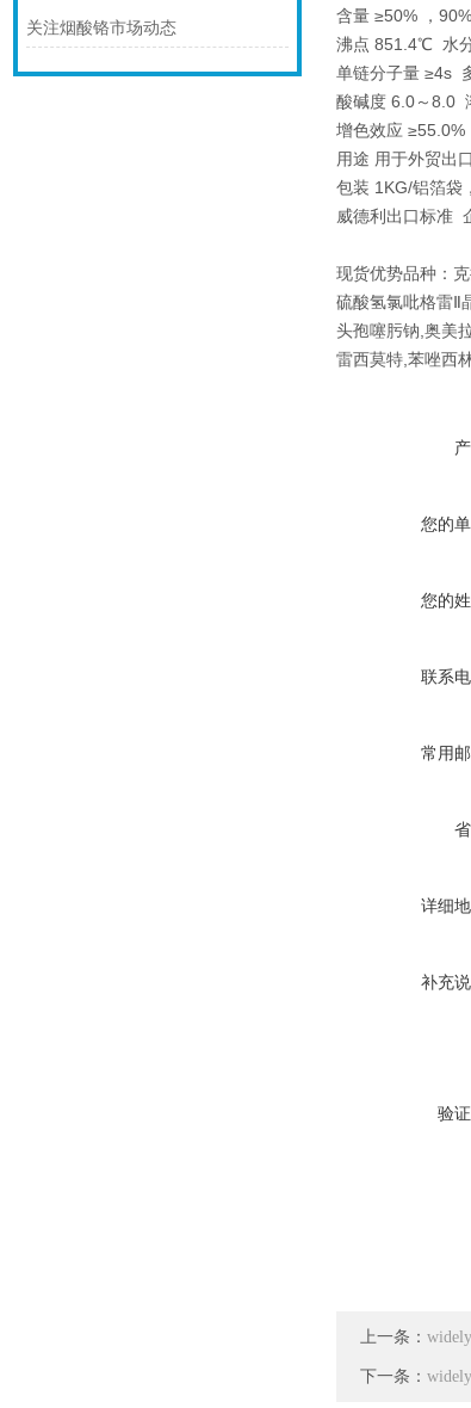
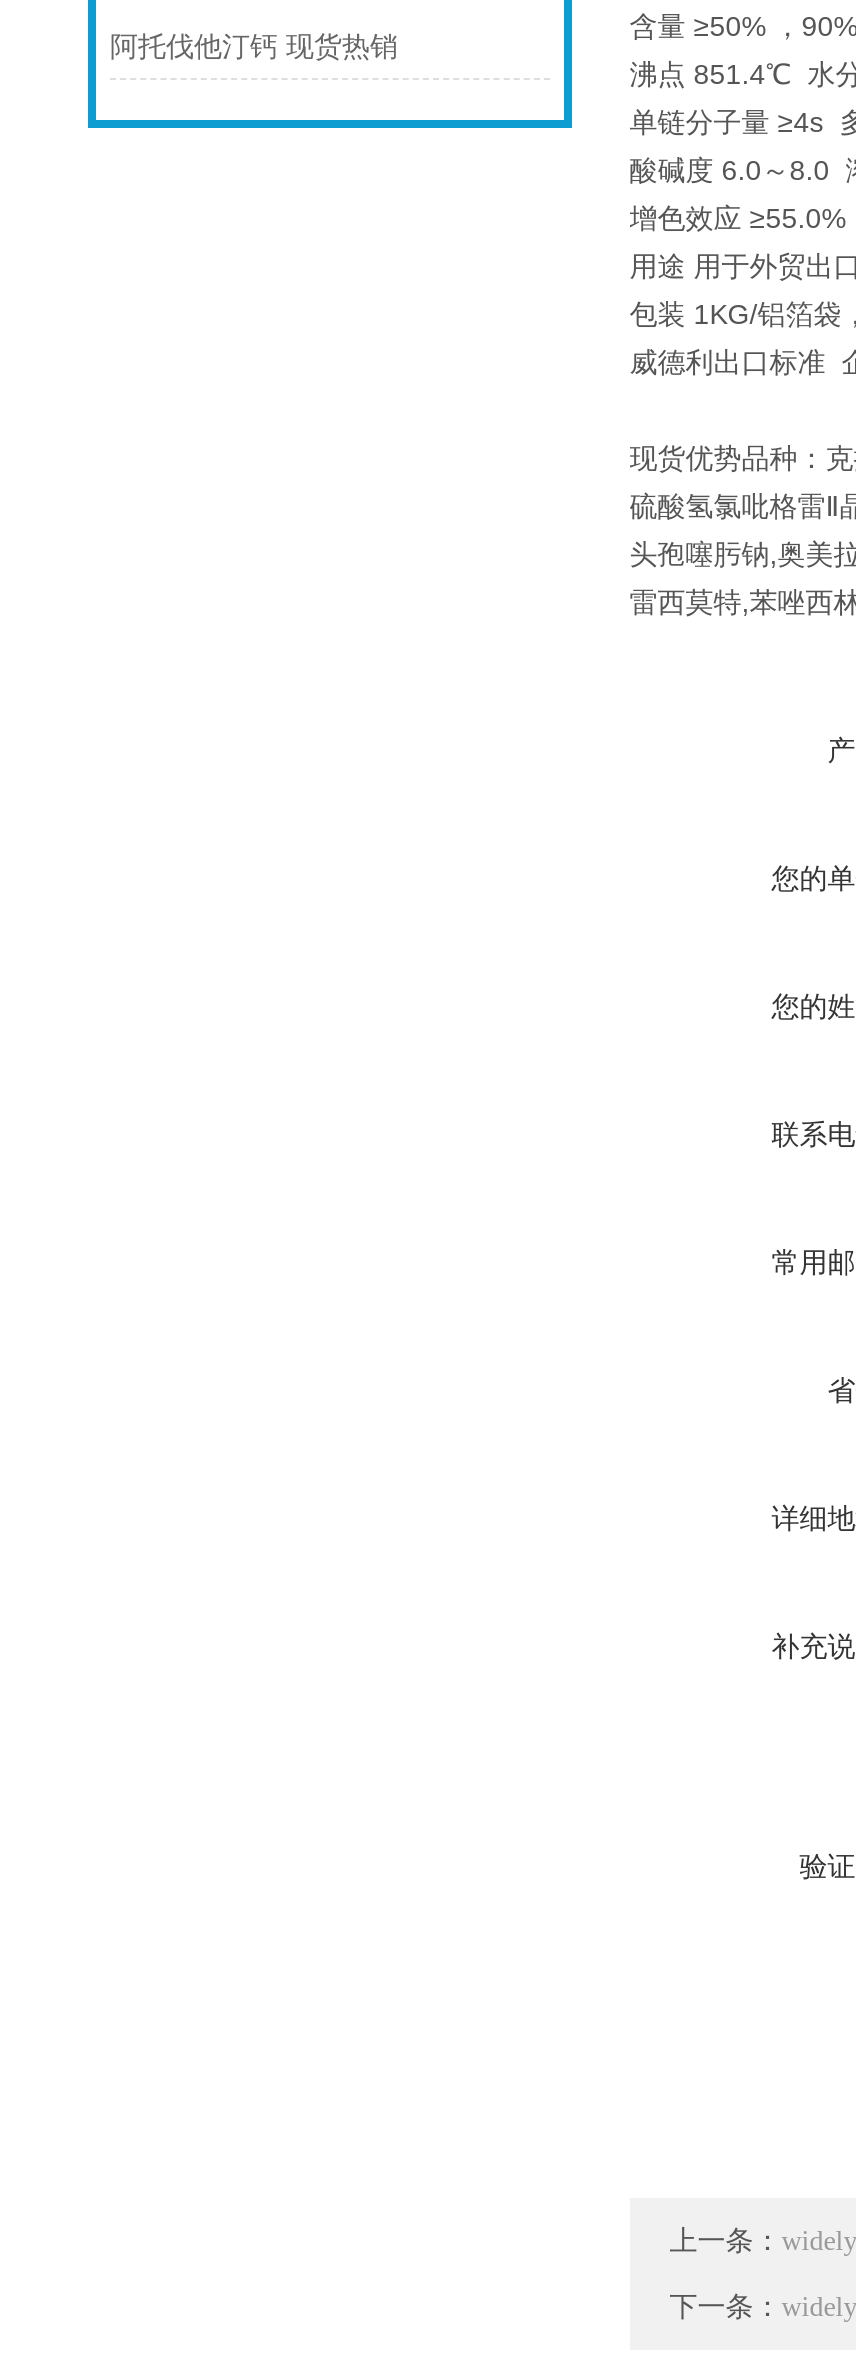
- 关注烟酸铬市场动态
+ 阿托伐他汀钙 现货热销
